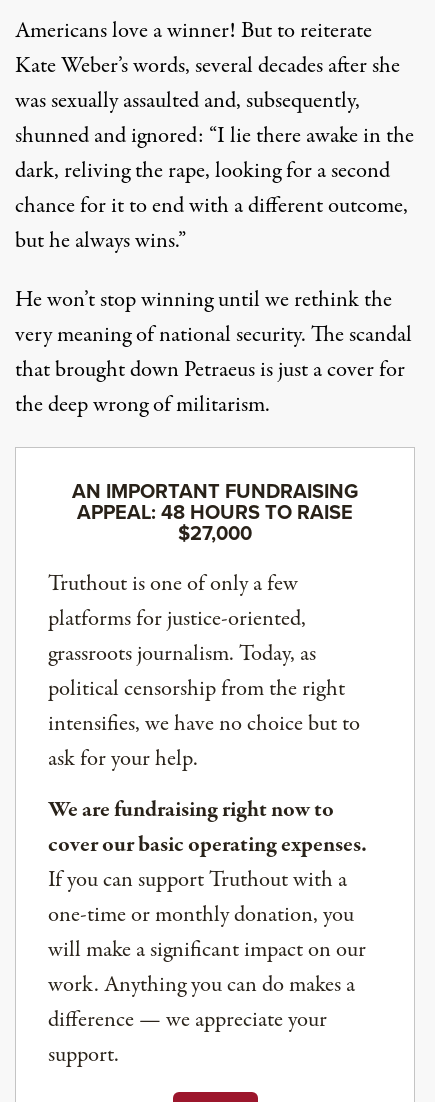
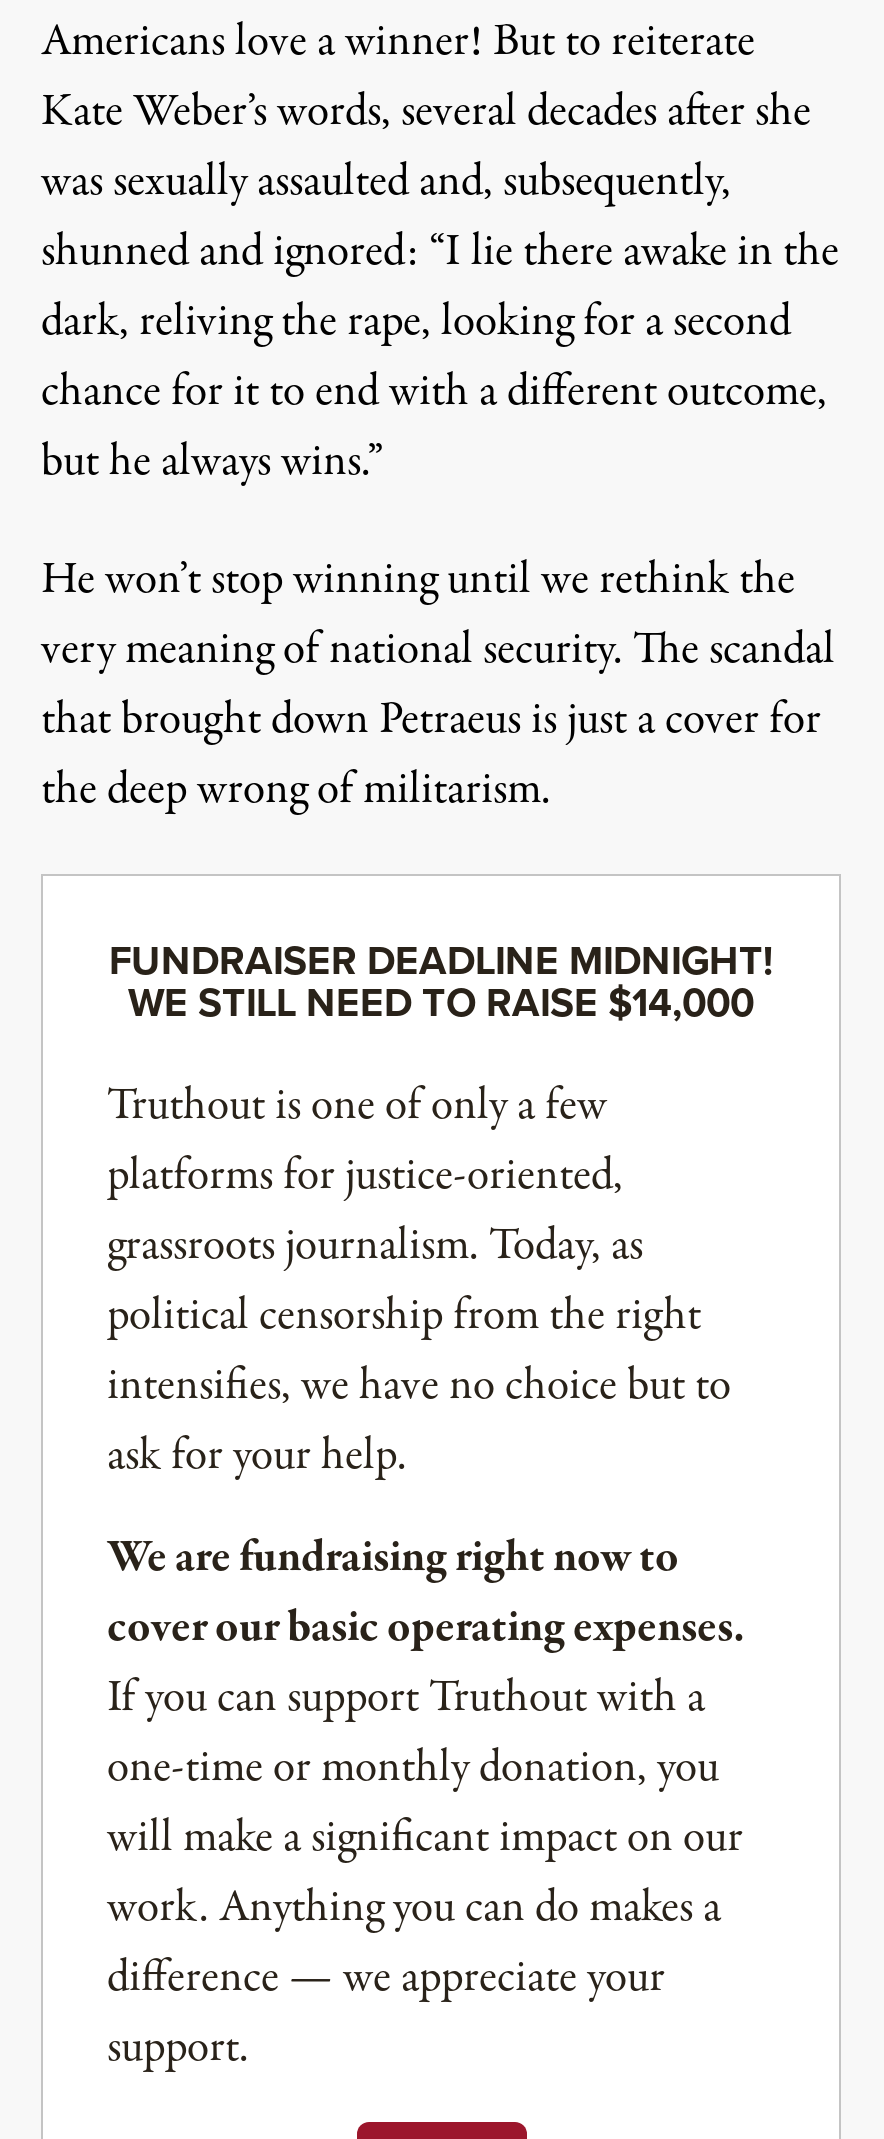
- AN IMPORTANT FUNDRAISING
- APPEAL: 48 HOURS TO RAISE
- $27,000
+ FUNDRAISER DEADLINE MIDNIGHT!
+ WE STILL NEED TO RAISE $14,000
